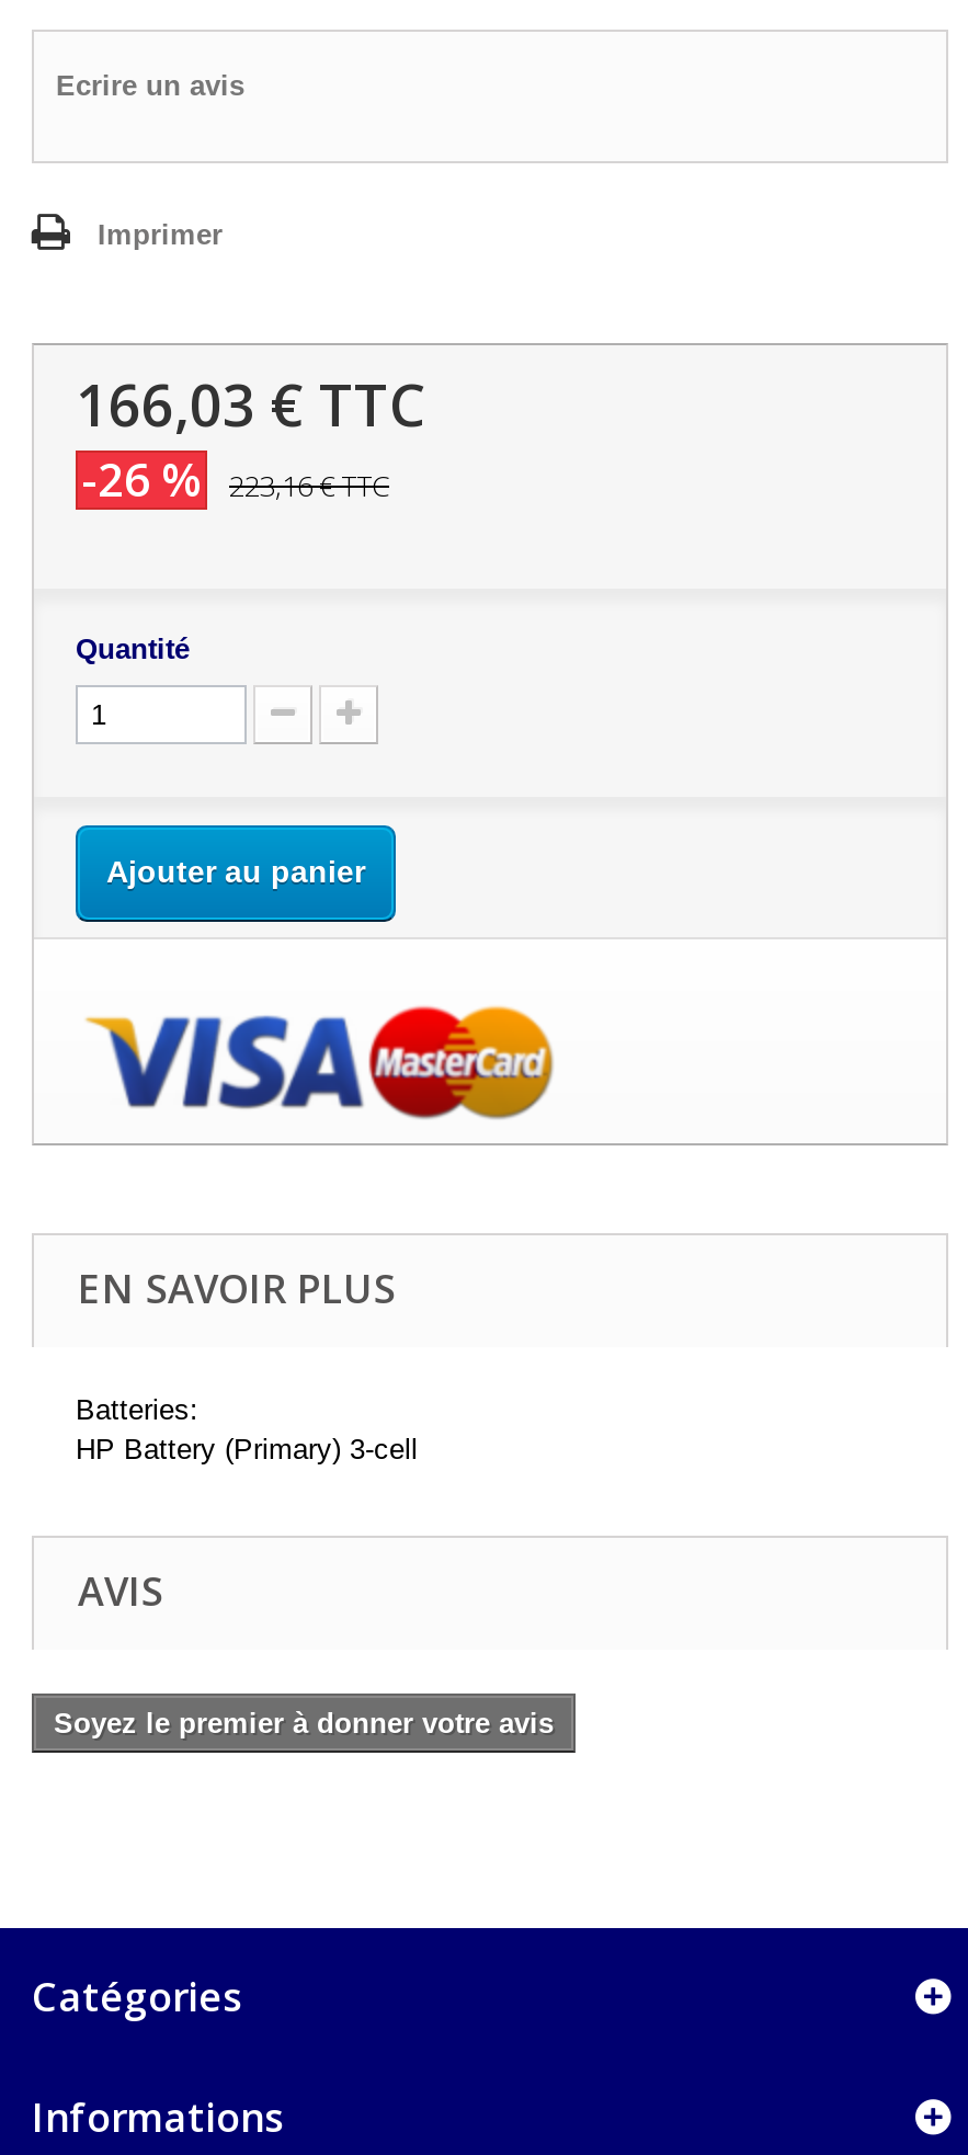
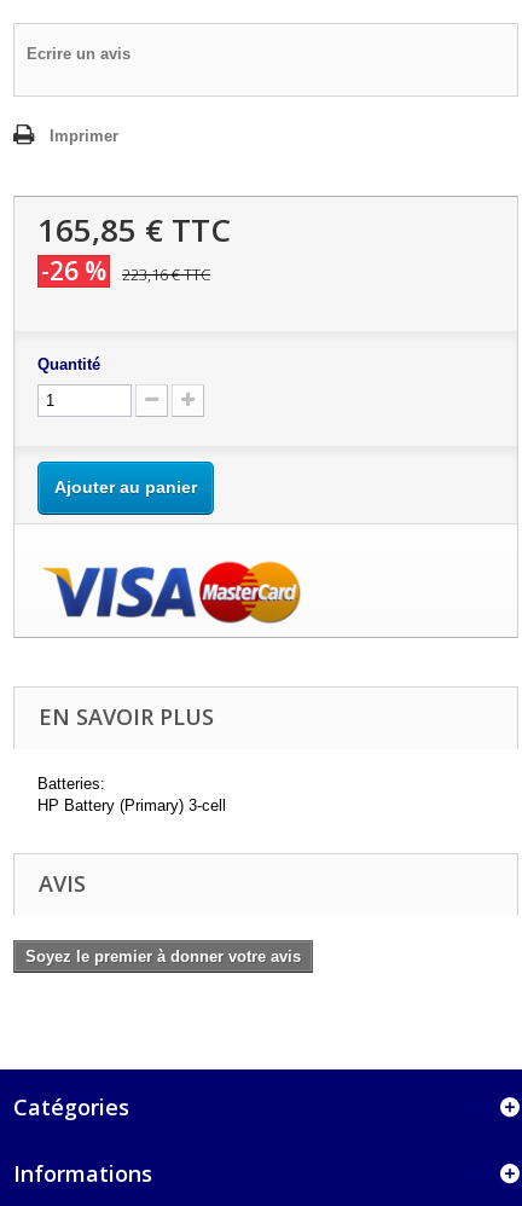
- 166,03 €TTC
+ 165,85 €TTC
